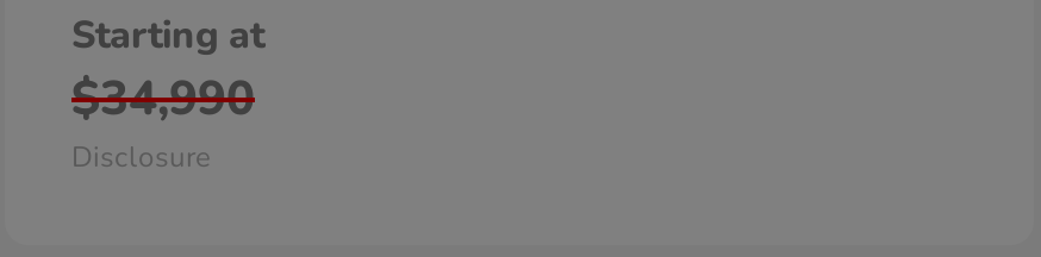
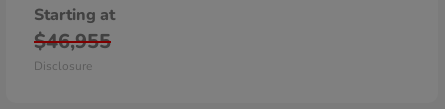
- $34,990
+ $46,955
